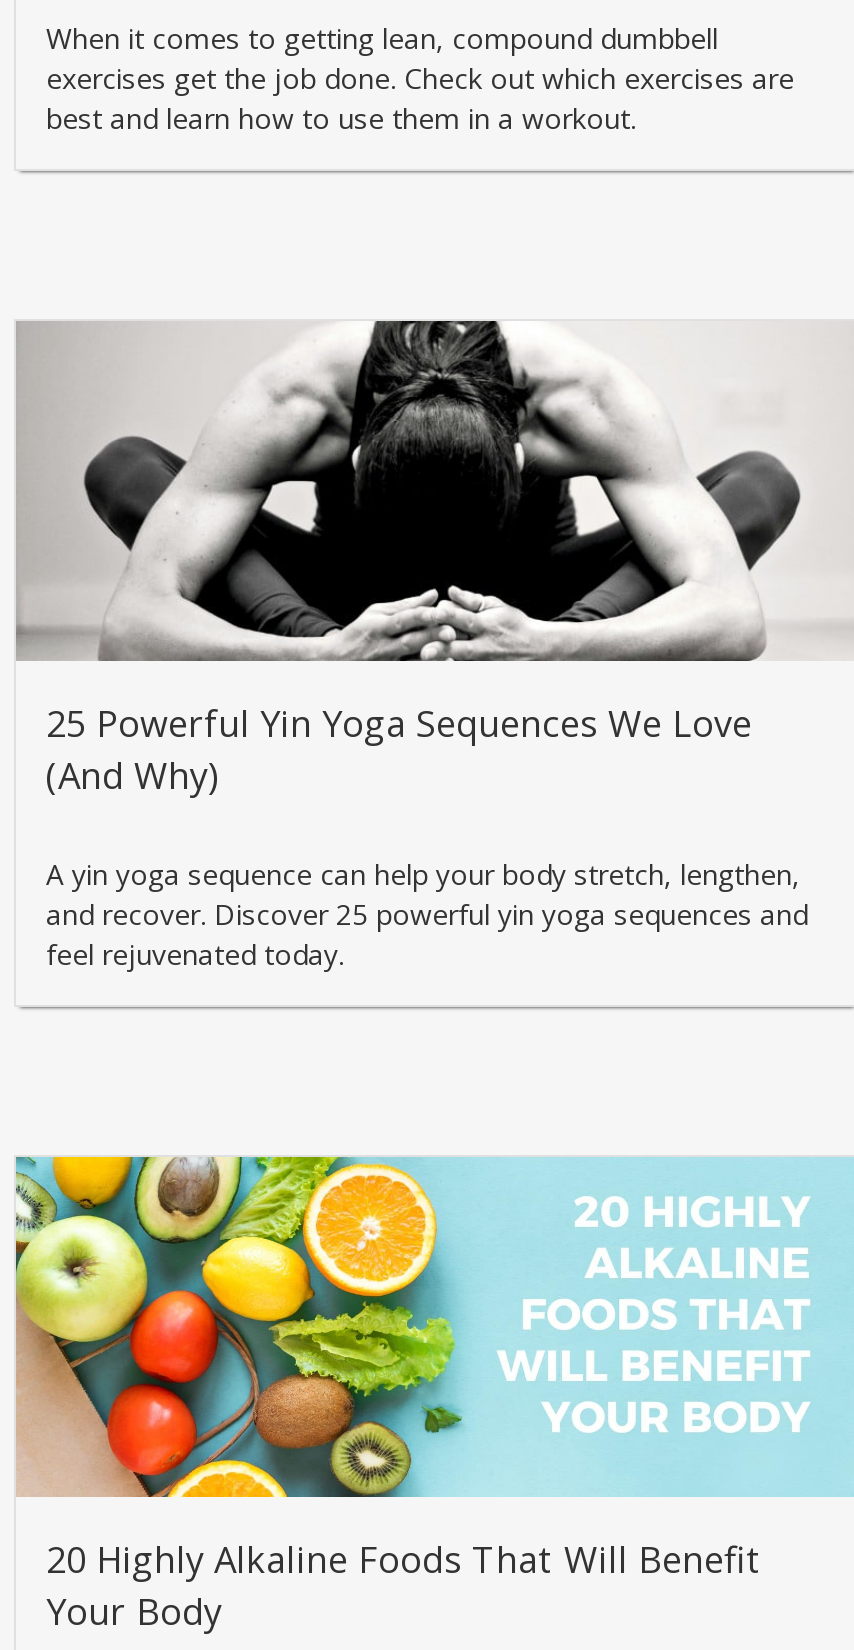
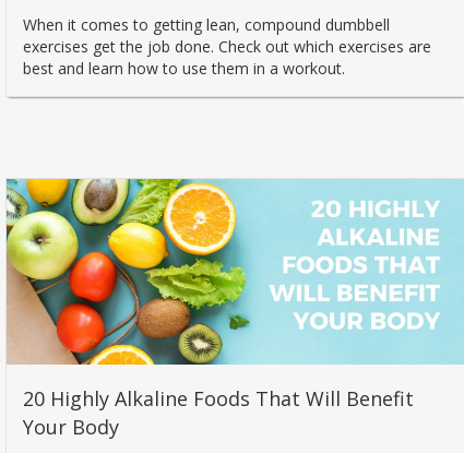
- [image]
- 25 Powerful Yin Yoga Sequences We Love
- (And Why)
- A yin yoga sequence can help your body stretch, lengthen,
- and recover. Discover 25 powerful yin yoga sequences and
- feel rejuvenated today.
